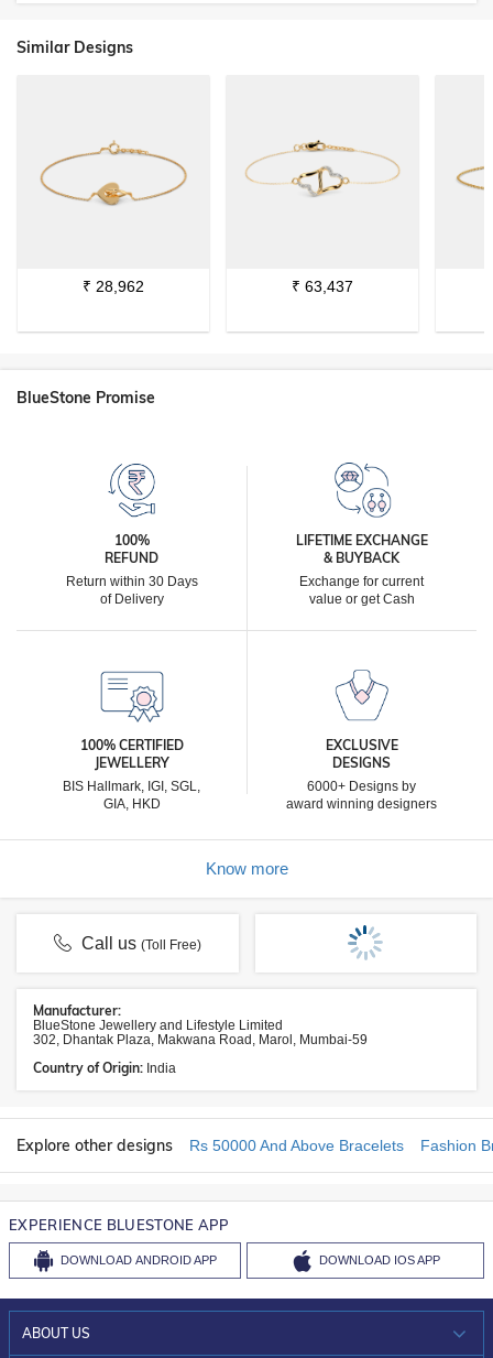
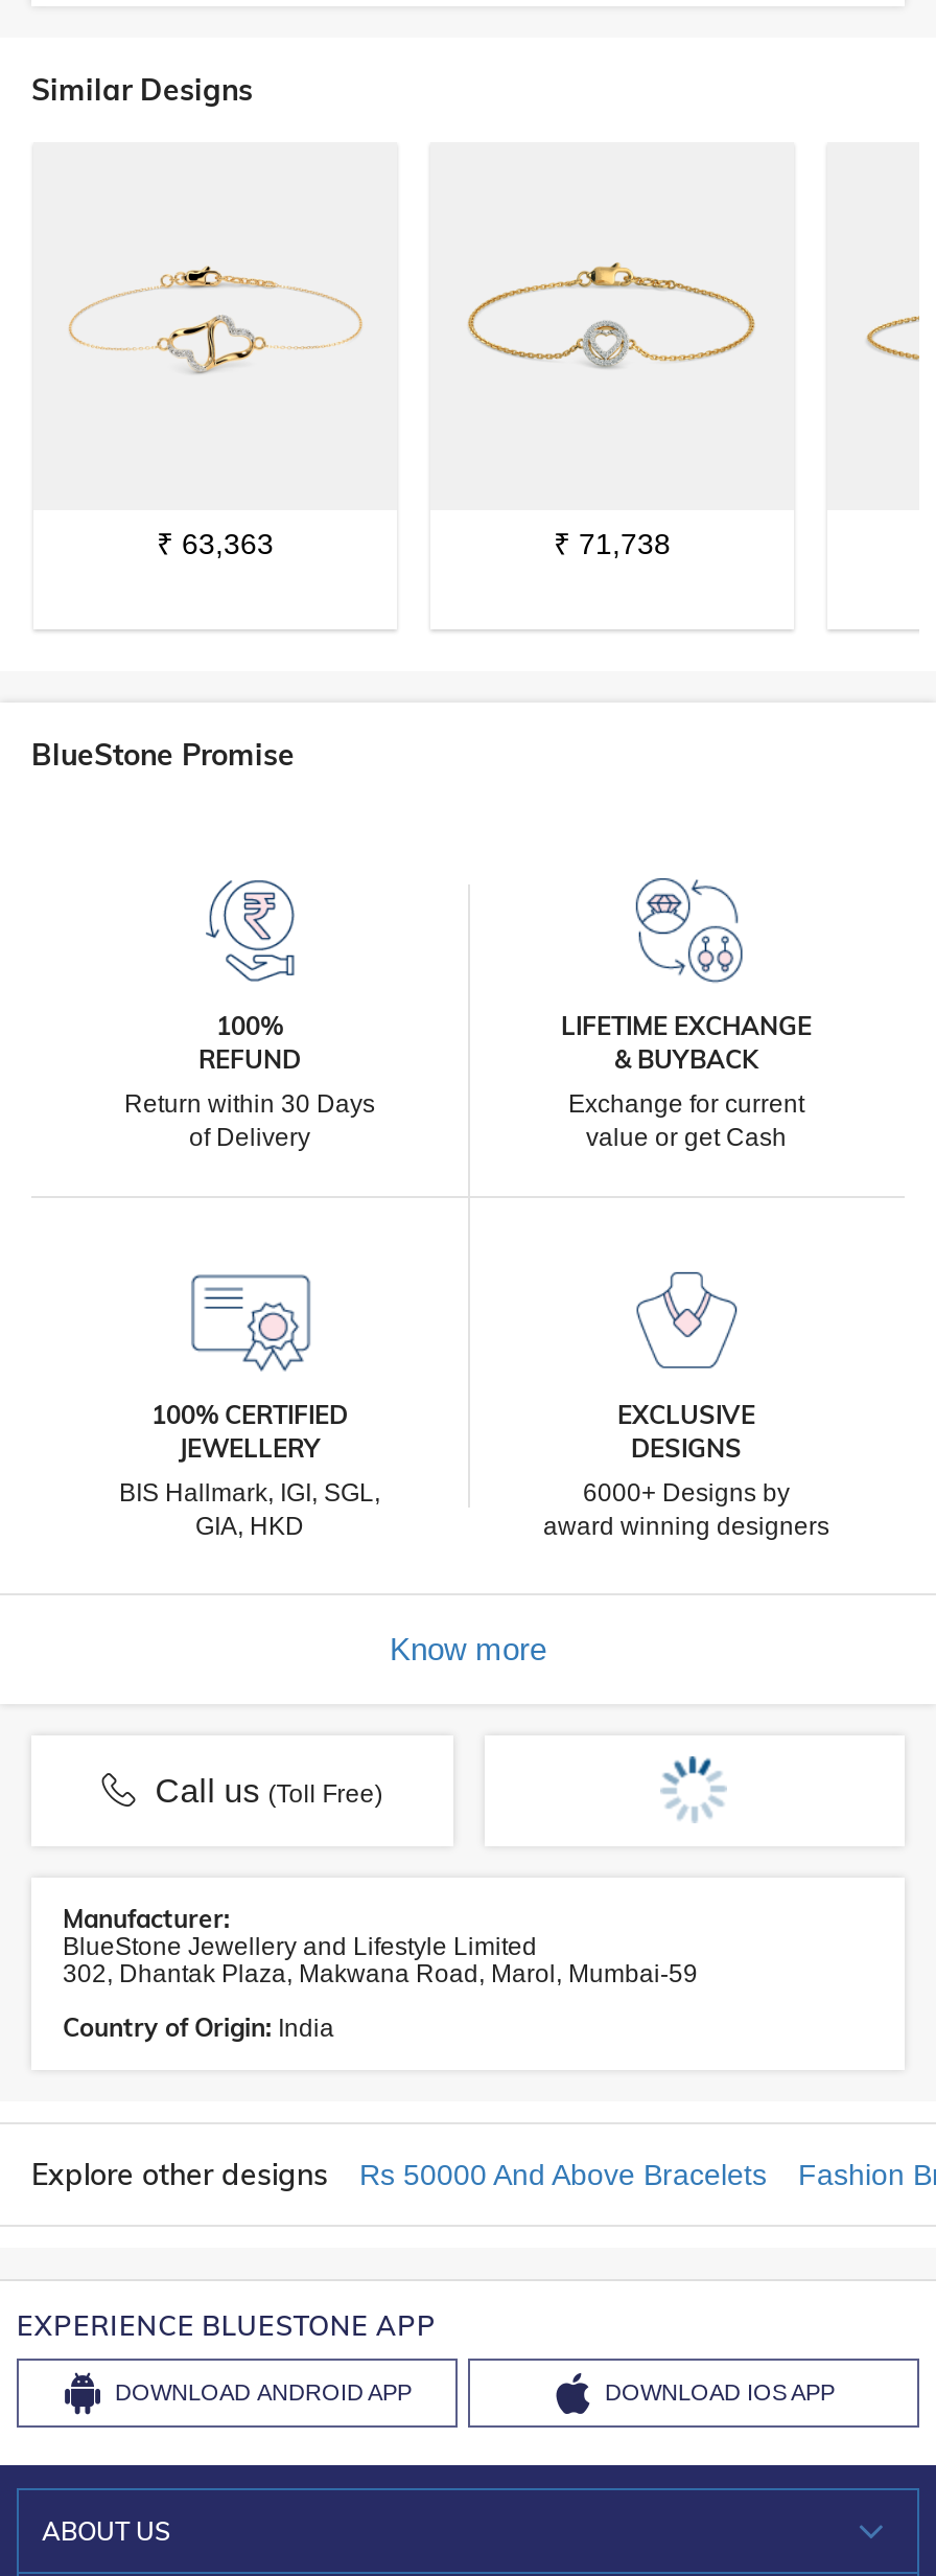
- [image]
+ [image]

- [image]
+ [image]

- ₹28,962
+ ₹63,363

- ₹63,437
+ ₹71,738
